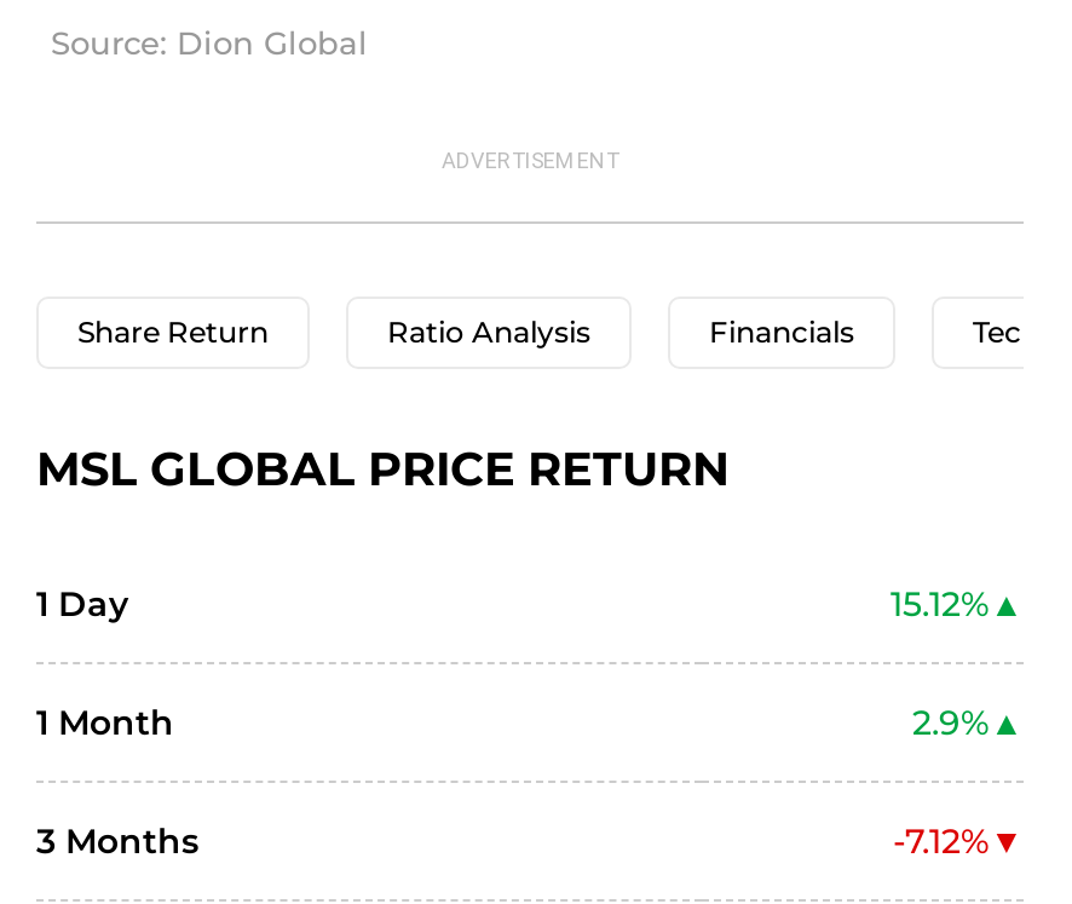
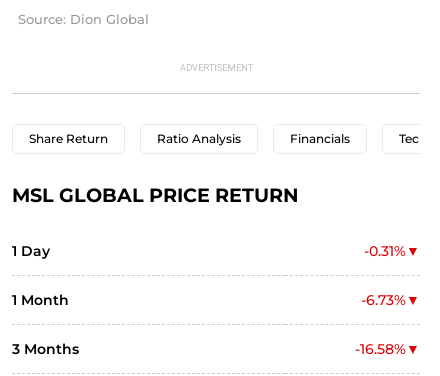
- 15.12%
+ -0.31%

- 2.9%
+ -6.73%

- -7.12%
+ -16.58%
